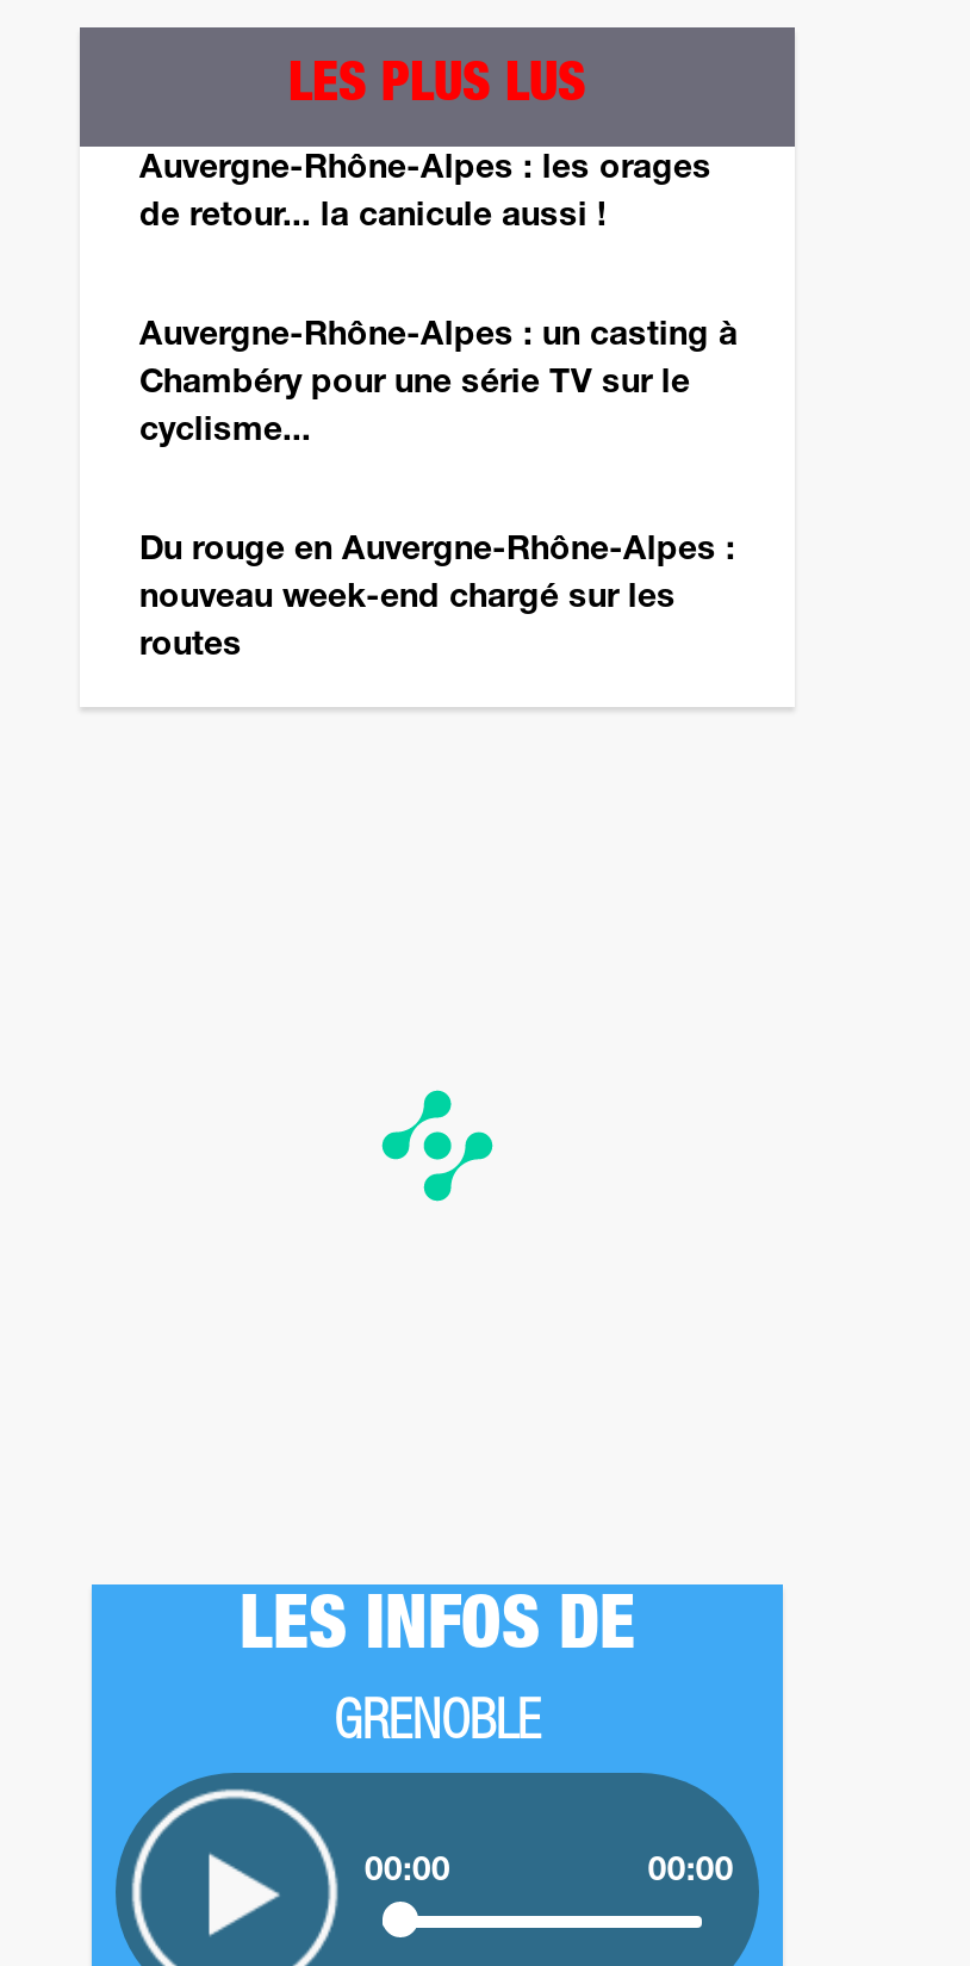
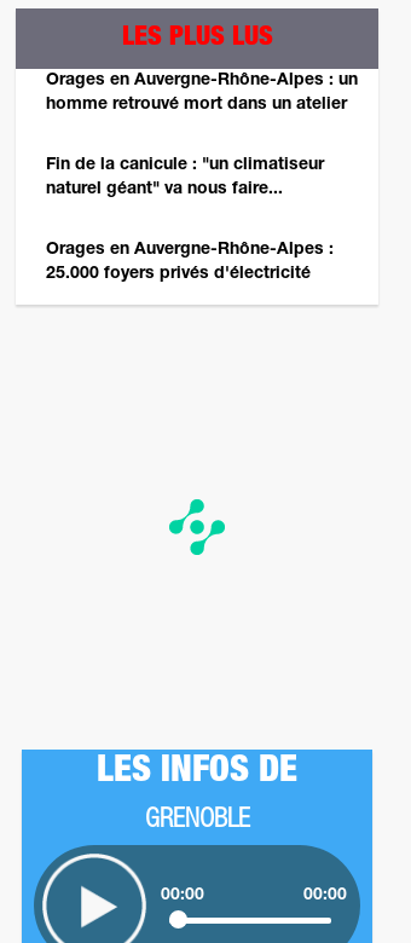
- Auvergne-Rhône-Alpes : les orages
- de retour... la canicule aussi !
+ Orages en Auvergne-Rhône-Alpes : un
+ homme retrouvé mort dans un atelier

- Auvergne-Rhône-Alpes : un casting à
- Chambéry pour une série TV sur le
- cyclisme...
+ Fin de la canicule : "un climatiseur
+ naturel géant" va nous faire...

- Du rouge en Auvergne-Rhône-Alpes :
- nouveau week-end chargé sur les
- routes
+ Orages en Auvergne-Rhône-Alpes :
+ 25.000 foyers privés d'électricité
